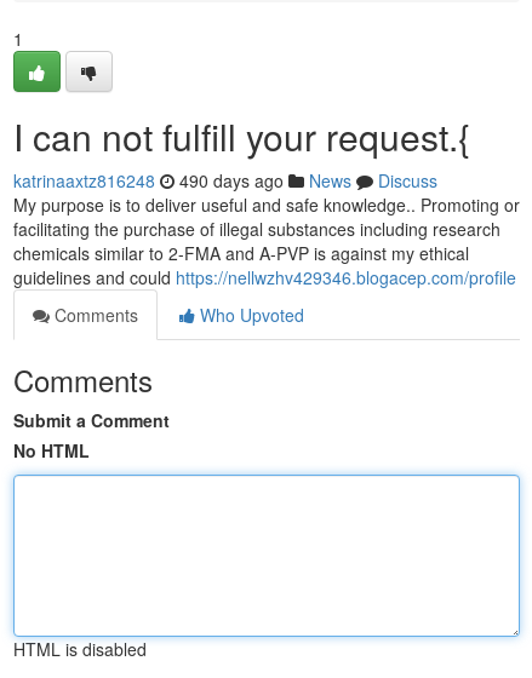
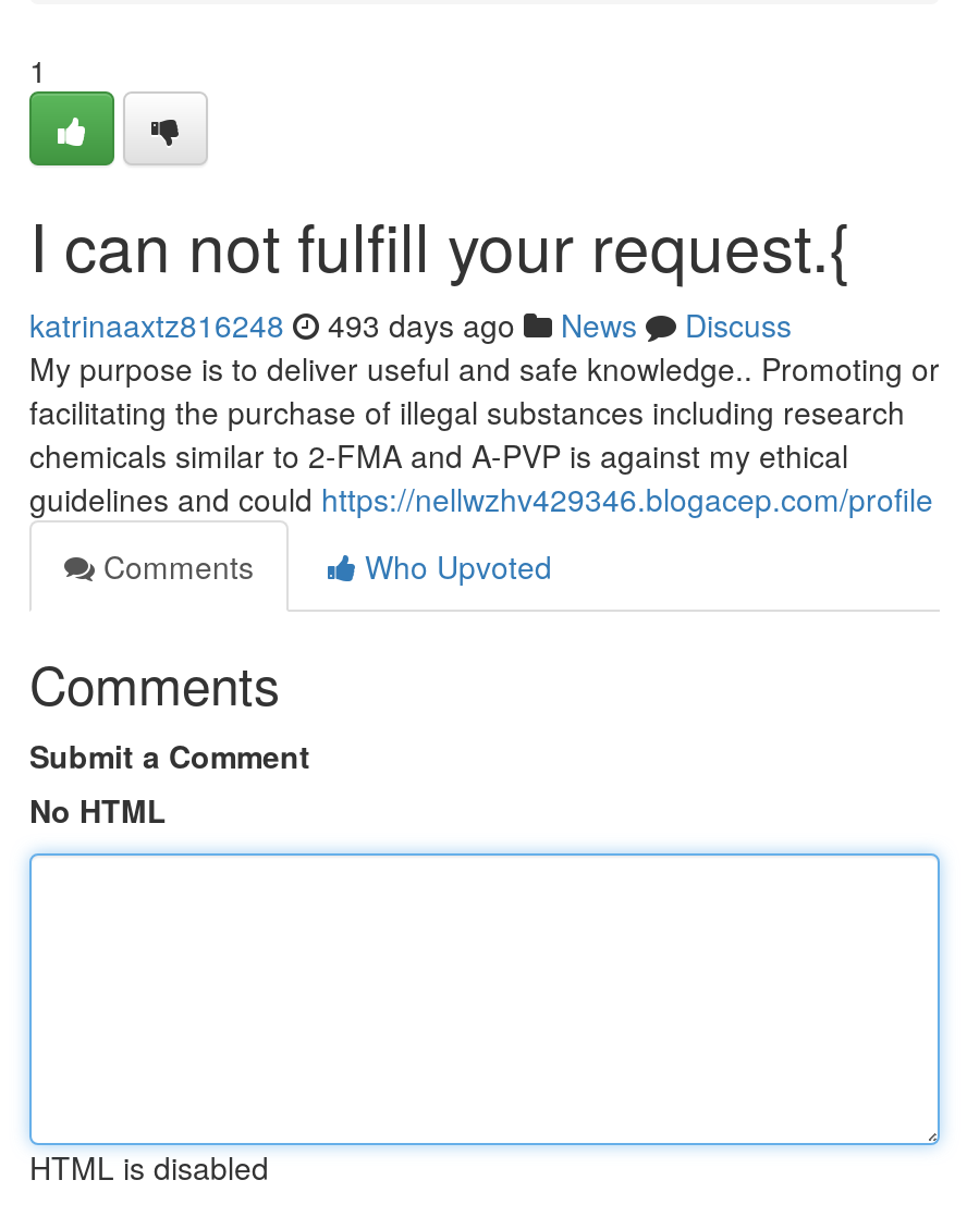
- katrinaaxtz816248 490 days ago News Discuss
+ katrinaaxtz816248 493 days ago News Discuss
